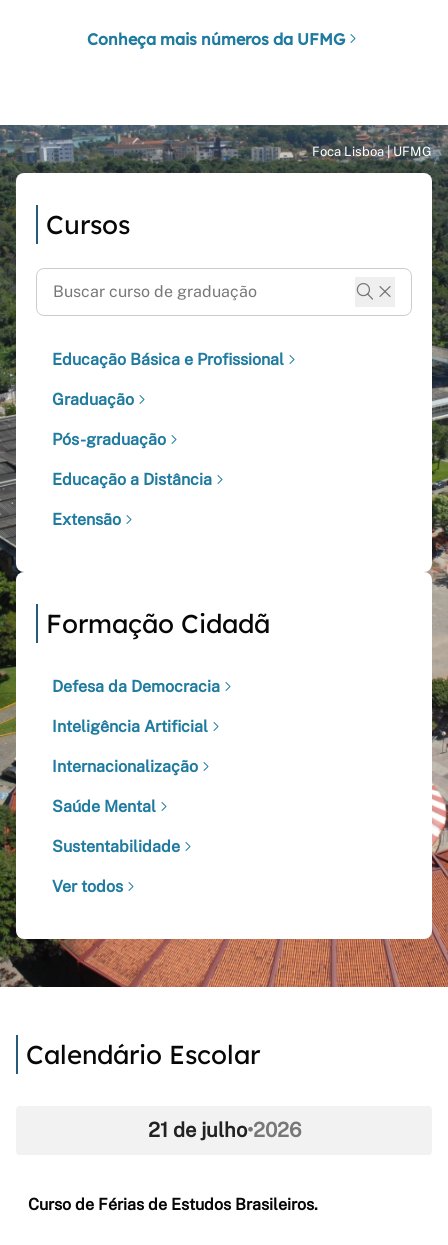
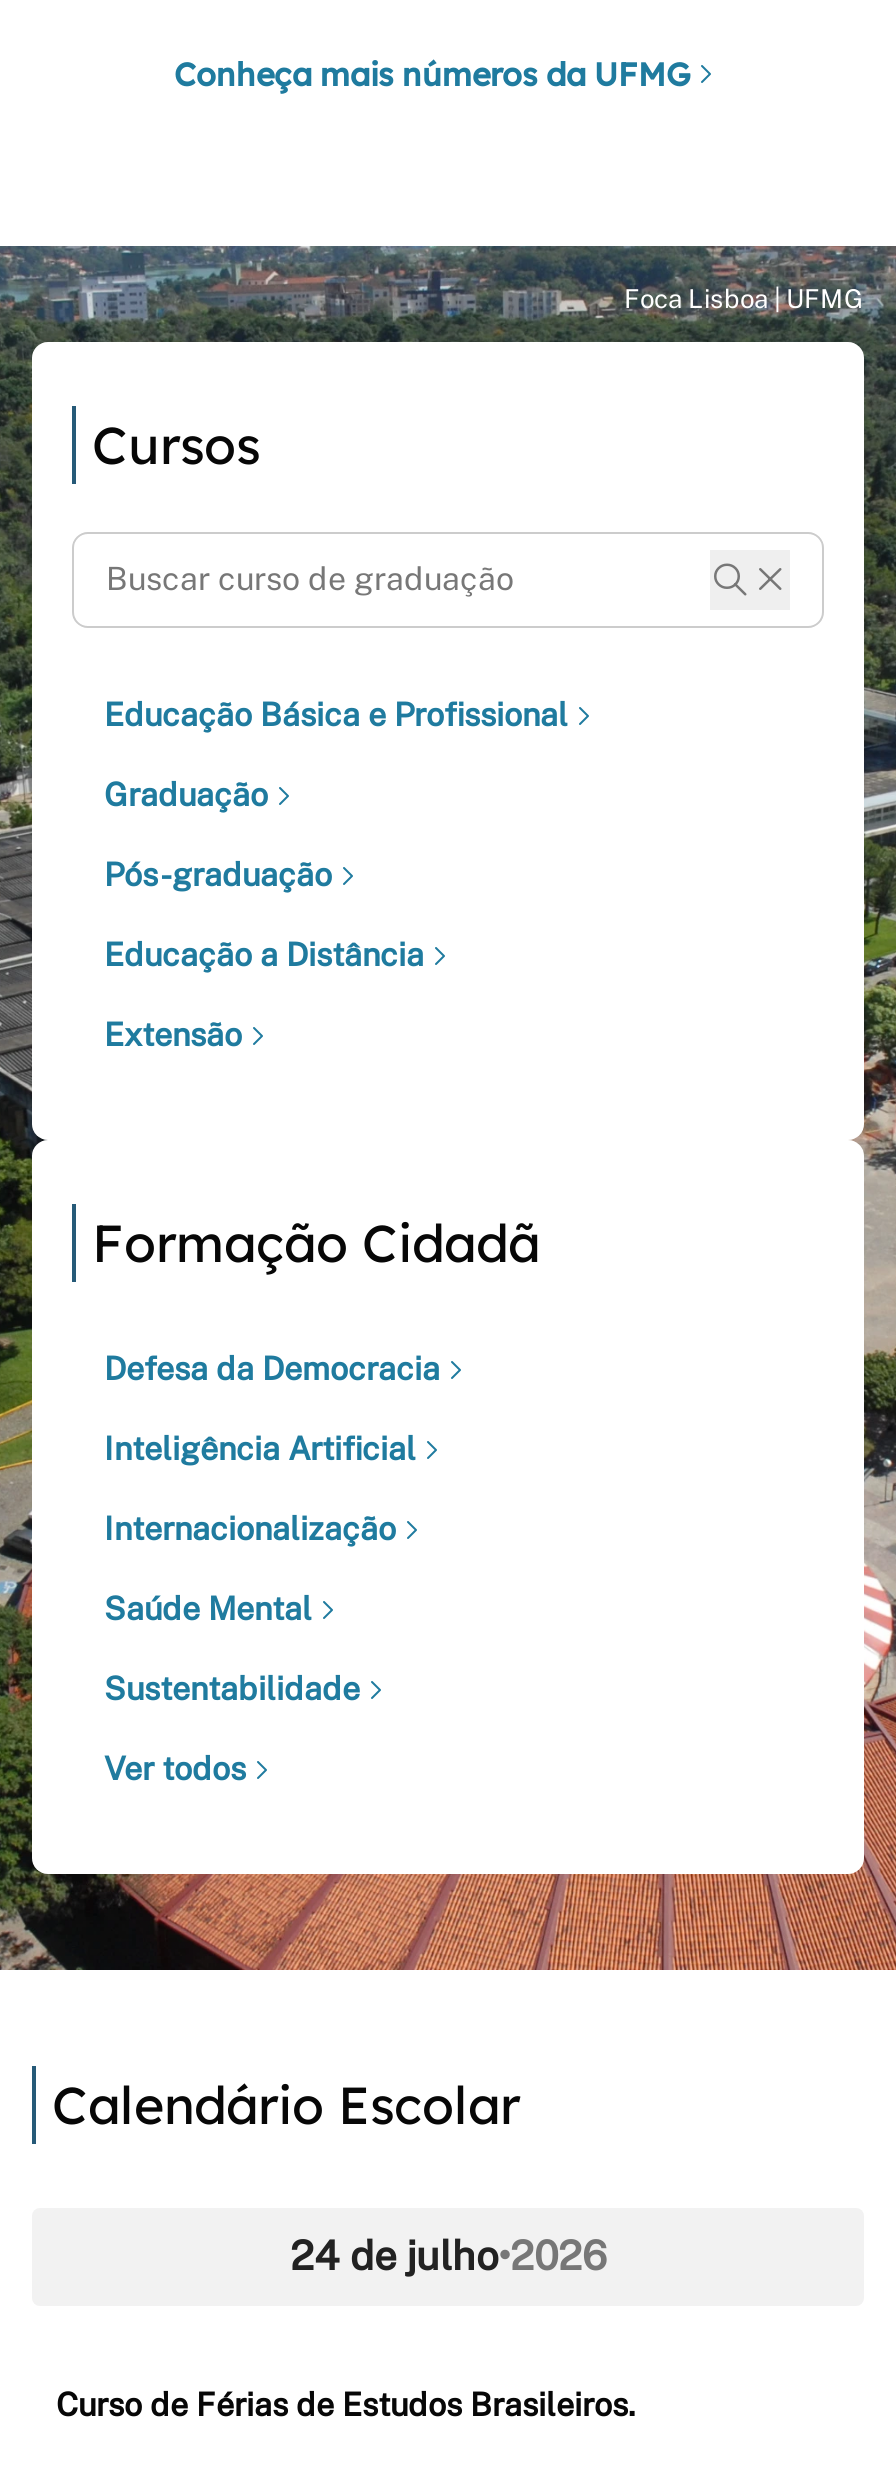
- 21 de julho•2026
+ 24 de julho•2026
